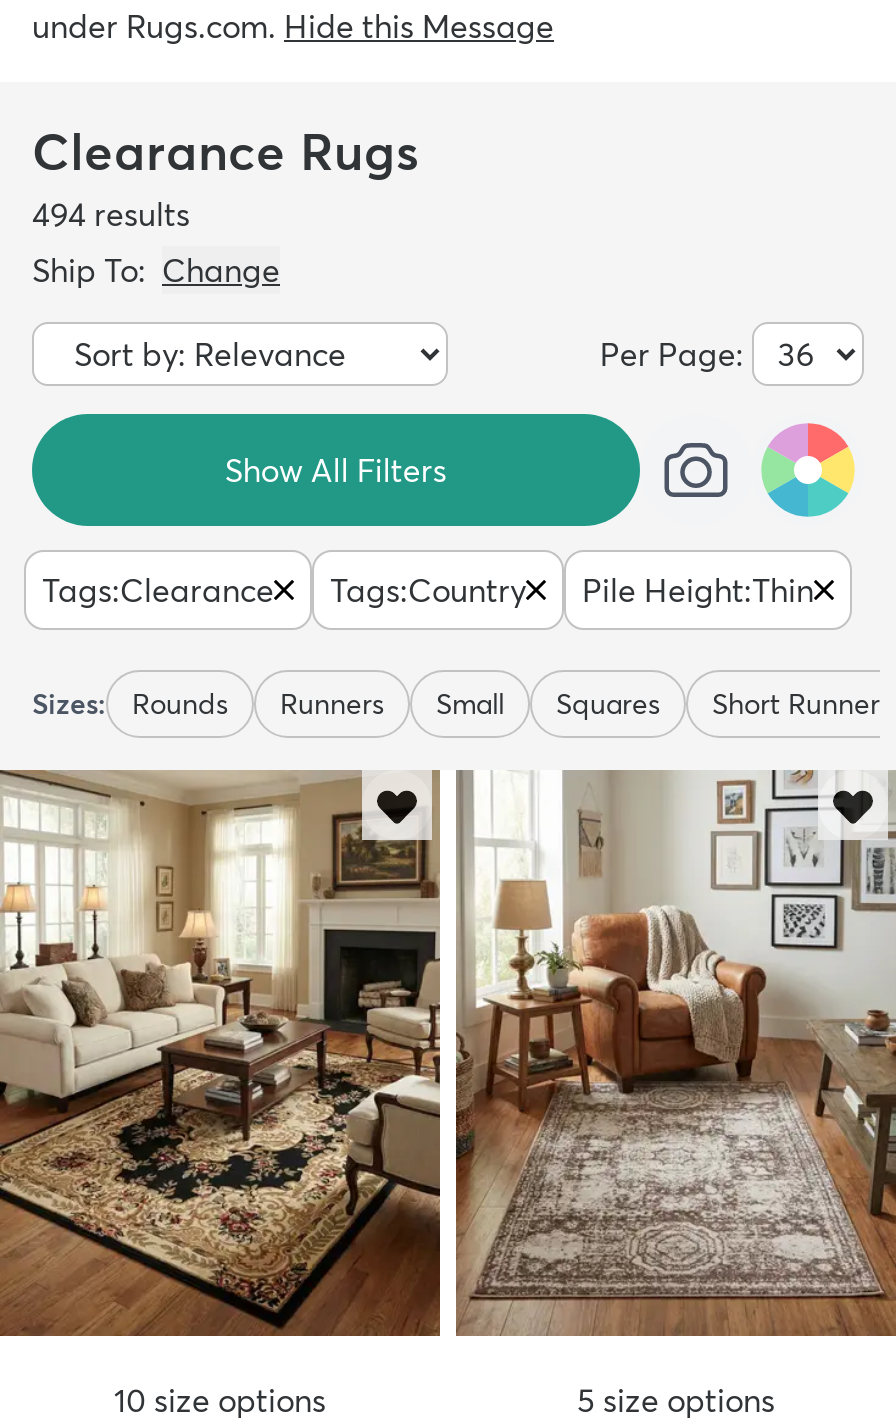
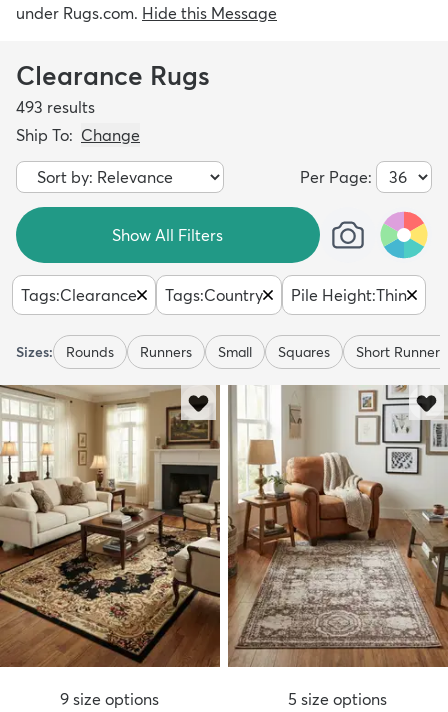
- 494 results
+ 493 results

- 10 size options
+ 9 size options
